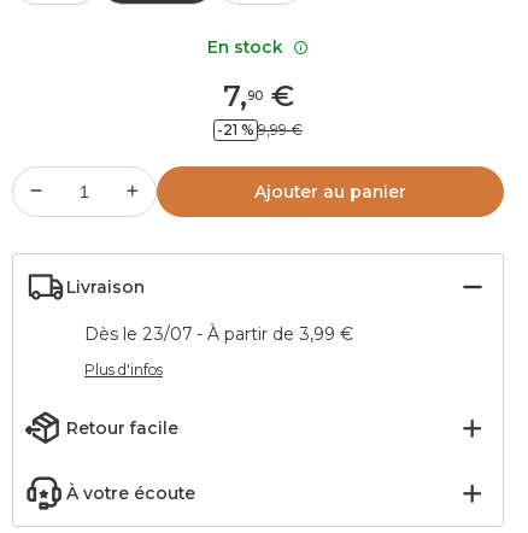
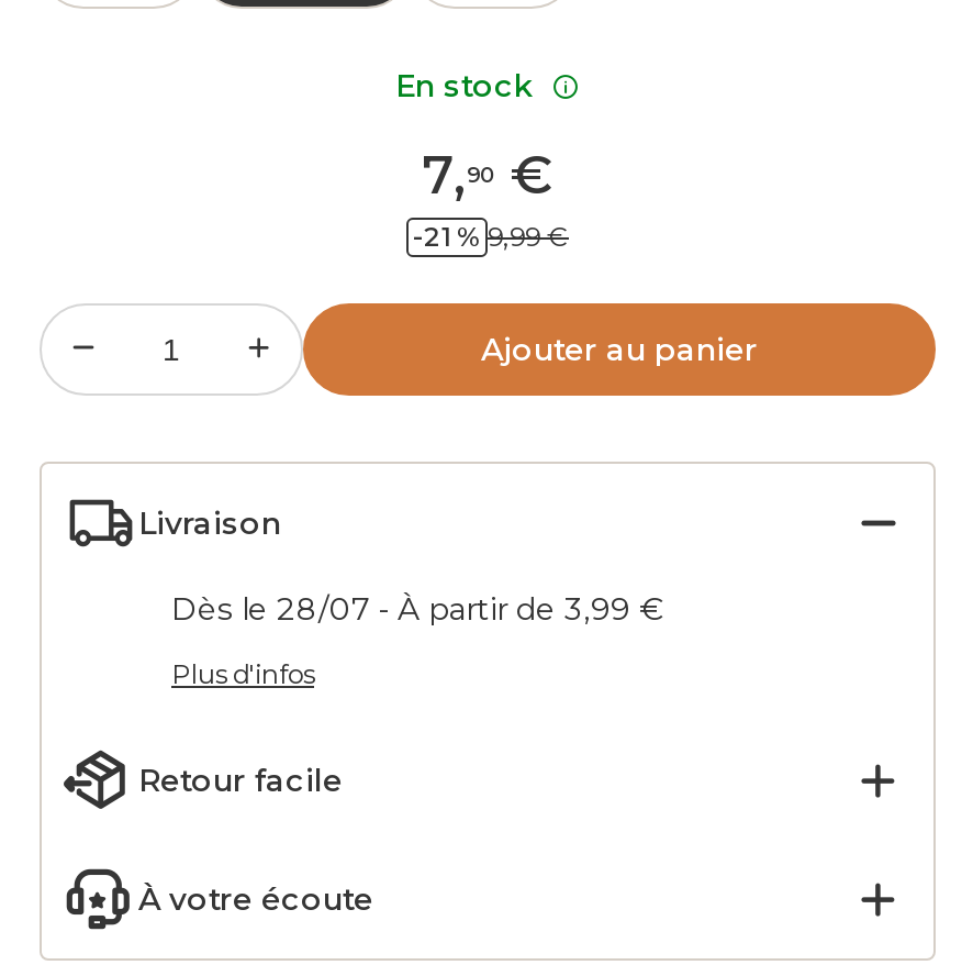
- Dès le 23/07 - À partir de 3,99 €
+ Dès le 28/07 - À partir de 3,99 €
